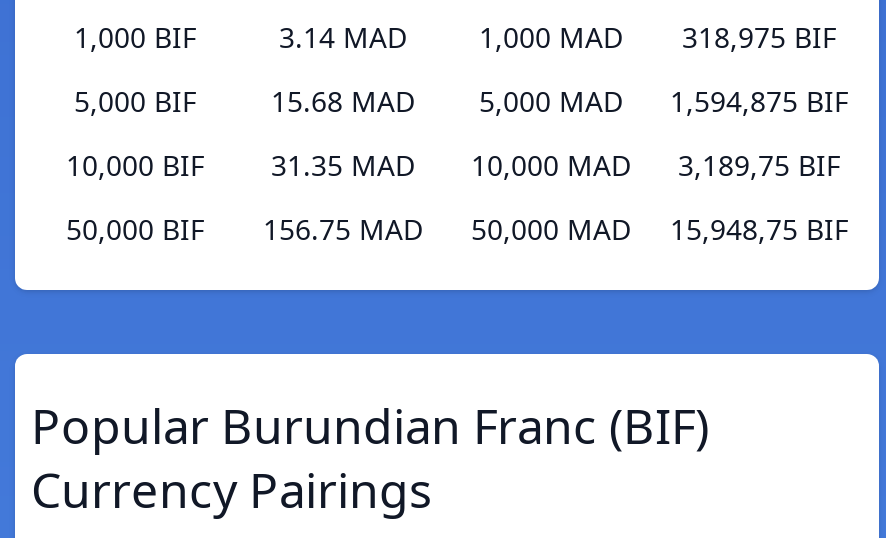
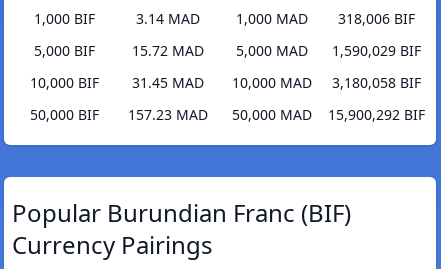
- 3.14 MAD 1,000 MAD 318,975 BIF
+ 3.14 MAD 1,000 MAD 318,006 BIF

- 15.68 MAD
+ 15.72 MAD

- 1,594,875 BIF
+ 1,590,029 BIF

- 31.35 MAD
+ 31.45 MAD

- 3,189,75 BIF
+ 3,180,058 BIF

- 156.75 MAD
+ 157.23 MAD

- 15,948,75 BIF
+ 15,900,292 BIF
